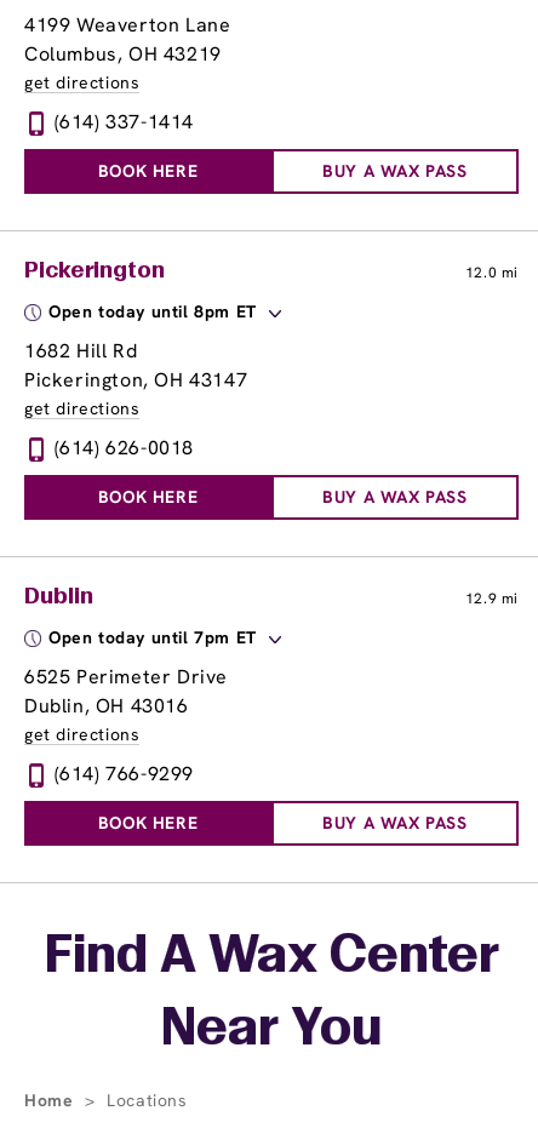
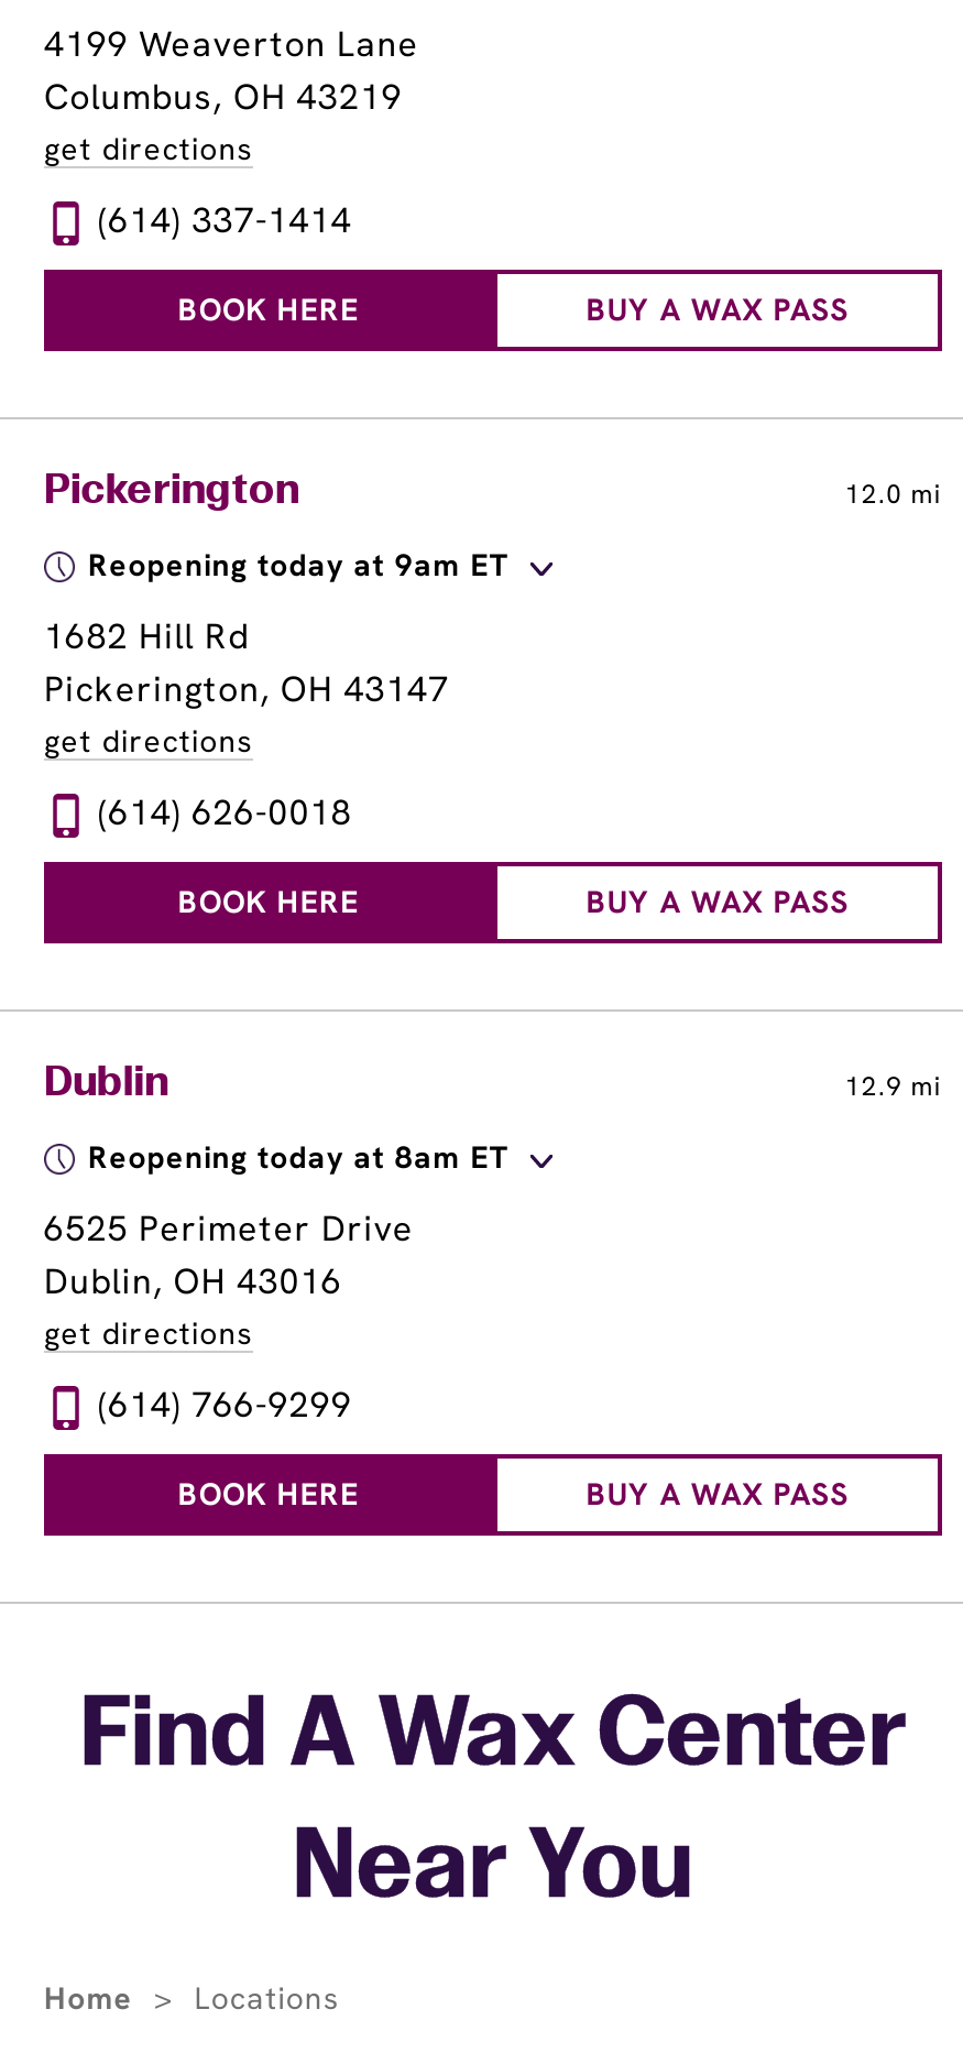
- Open today until 8pm ET
+ Reopening today at 9am ET

- Open today until 7pm ET
+ Reopening today at 8am ET
